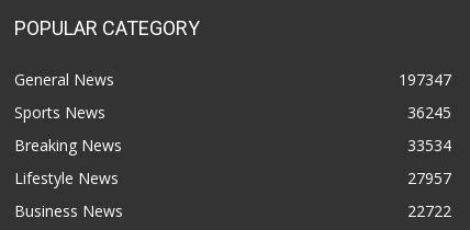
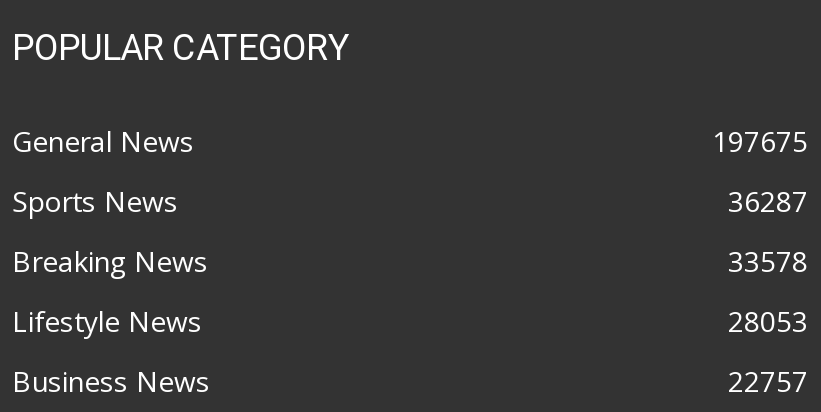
- 197347
+ 197675

- 36245
+ 36287

- 33534
+ 33578

- 27957
+ 28053

- 22722
+ 22757
